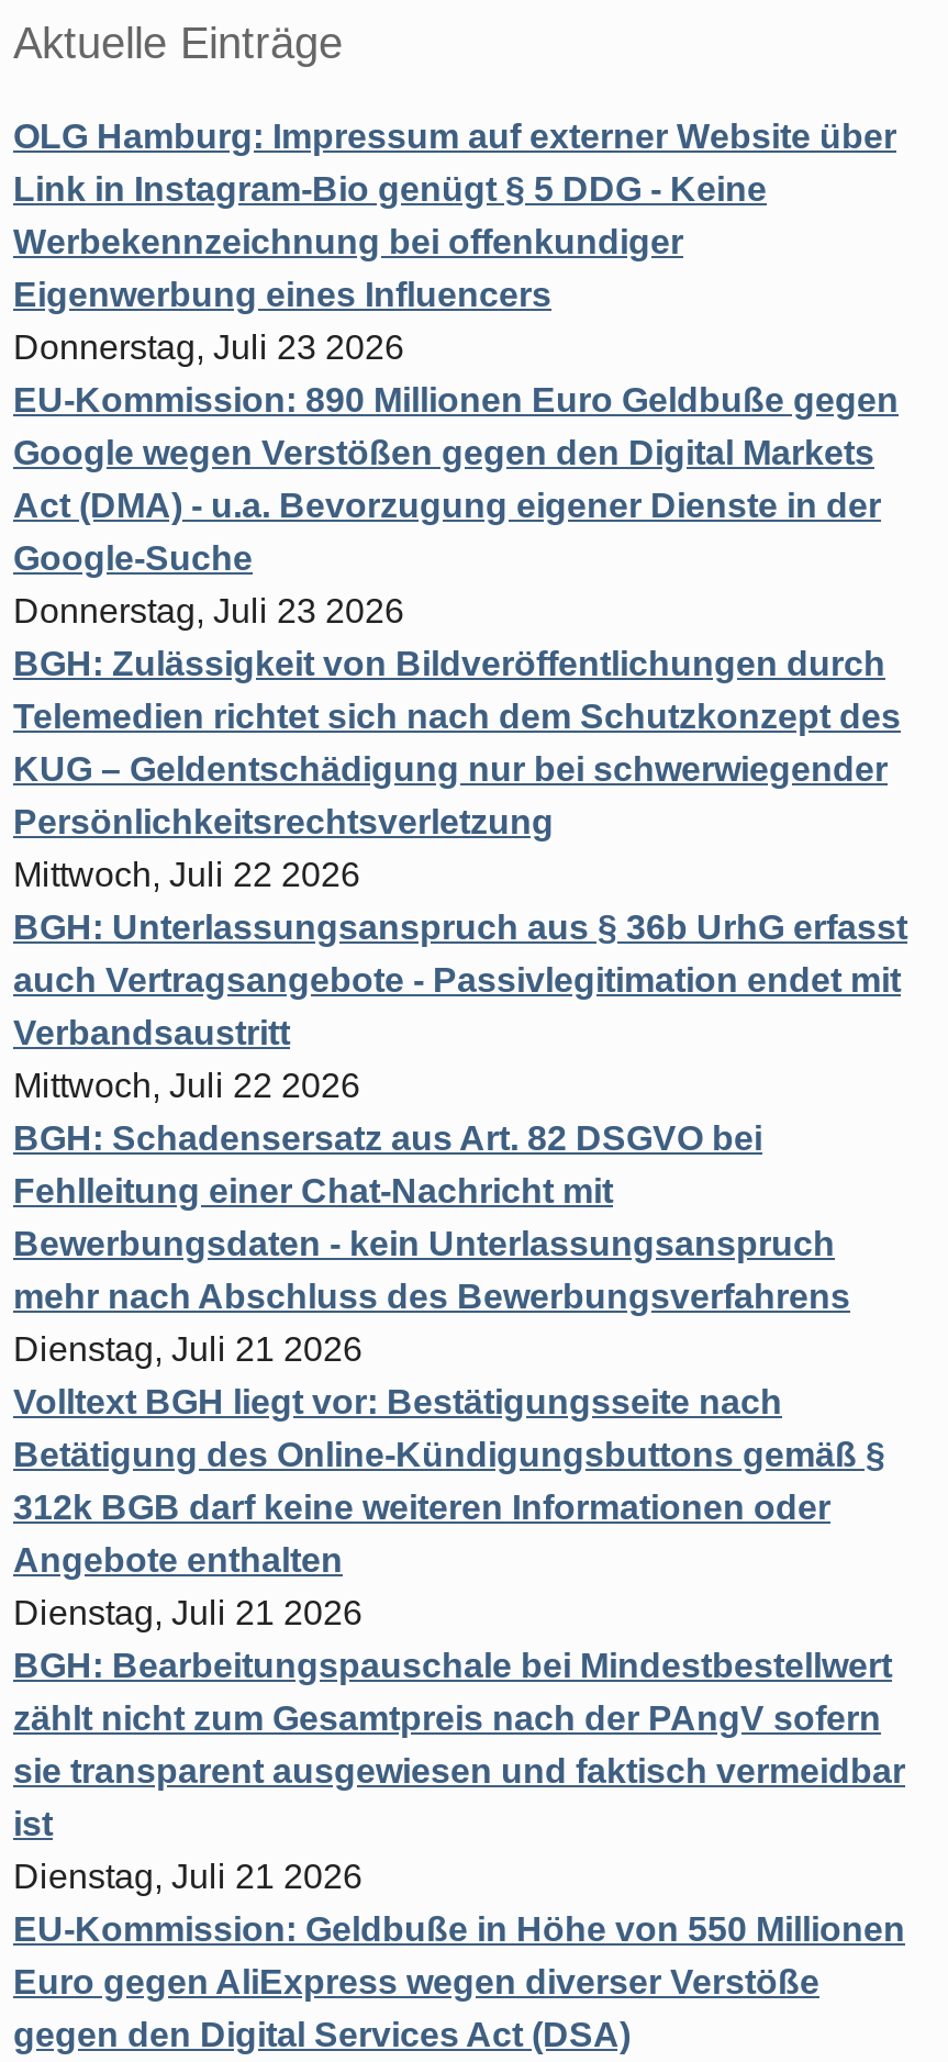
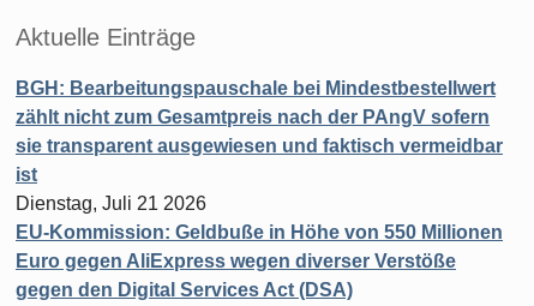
- OLG Hamburg: Impressum auf externer Website über
- Link in Instagram-Bio genügt § 5 DDG - Keine
- Werbekennzeichnung bei offenkundiger
- Eigenwerbung eines Influencers
- Donnerstag, Juli 23 2026
- EU-Kommission: 890 Millionen Euro Geldbuße gegen
- Google wegen Verstößen gegen den Digital Markets
- Act (DMA) - u.a. Bevorzugung eigener Dienste in der
- Google-Suche
- Donnerstag, Juli 23 2026
- BGH: Zulässigkeit von Bildveröffentlichungen durch
- Telemedien richtet sich nach dem Schutzkonzept des
- KUG – Geldentschädigung nur bei schwerwiegender
- Persönlichkeitsrechtsverletzung
- Mittwoch, Juli 22 2026
- BGH: Unterlassungsanspruch aus § 36b UrhG erfasst
- auch Vertragsangebote - Passivlegitimation endet mit
- Verbandsaustritt
- Mittwoch, Juli 22 2026
- BGH: Schadensersatz aus Art. 82 DSGVO bei
- Fehlleitung einer Chat-Nachricht mit
- Bewerbungsdaten - kein Unterlassungsanspruch
- mehr nach Abschluss des Bewerbungsverfahrens
- Dienstag, Juli 21 2026
- Volltext BGH liegt vor: Bestätigungsseite nach
- Betätigung des Online-Kündigungsbuttons gemäß §
- 312k BGB darf keine weiteren Informationen oder
- Angebote enthalten
- Dienstag, Juli 21 2026
